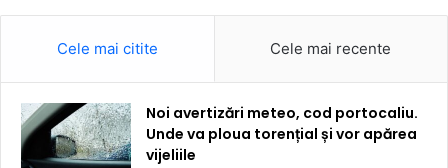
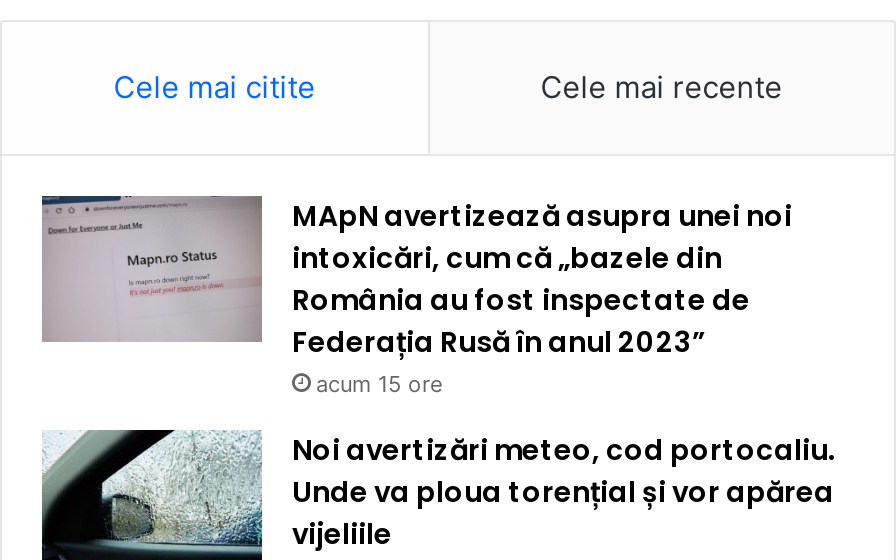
+ [image]
+ MApN avertizează asupra unei noi
+ intoxicări, cum că „bazele din
+ România au fost inspectate de
+ Federația Rusă în anul 2023”
+ acum 15 ore
